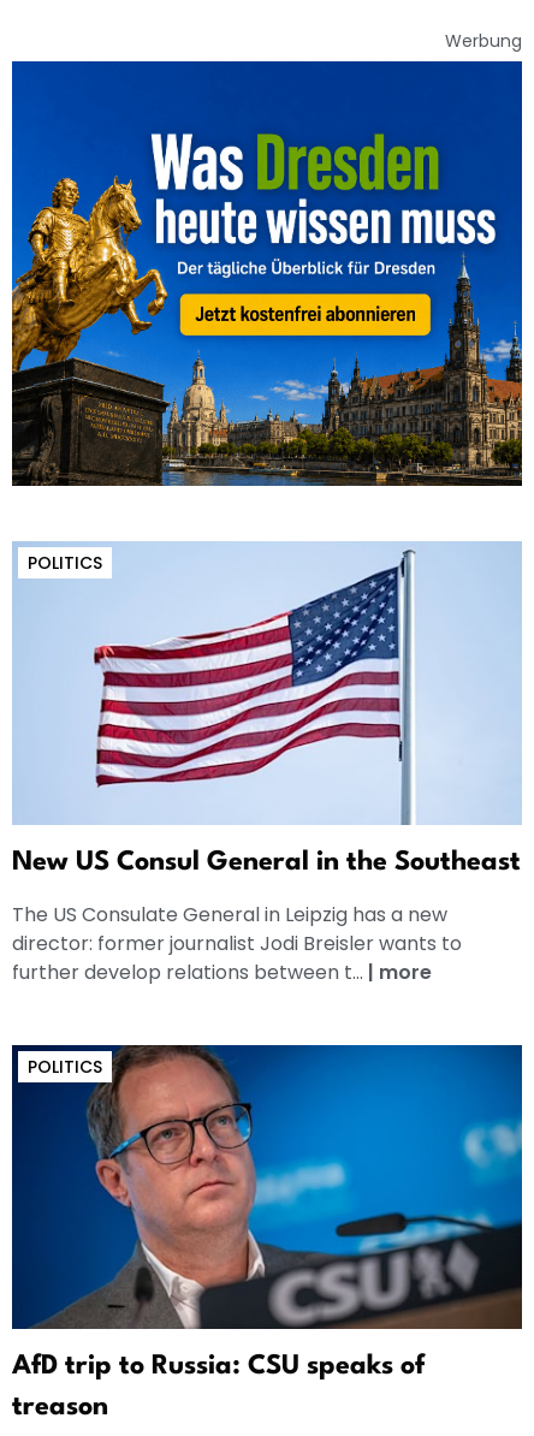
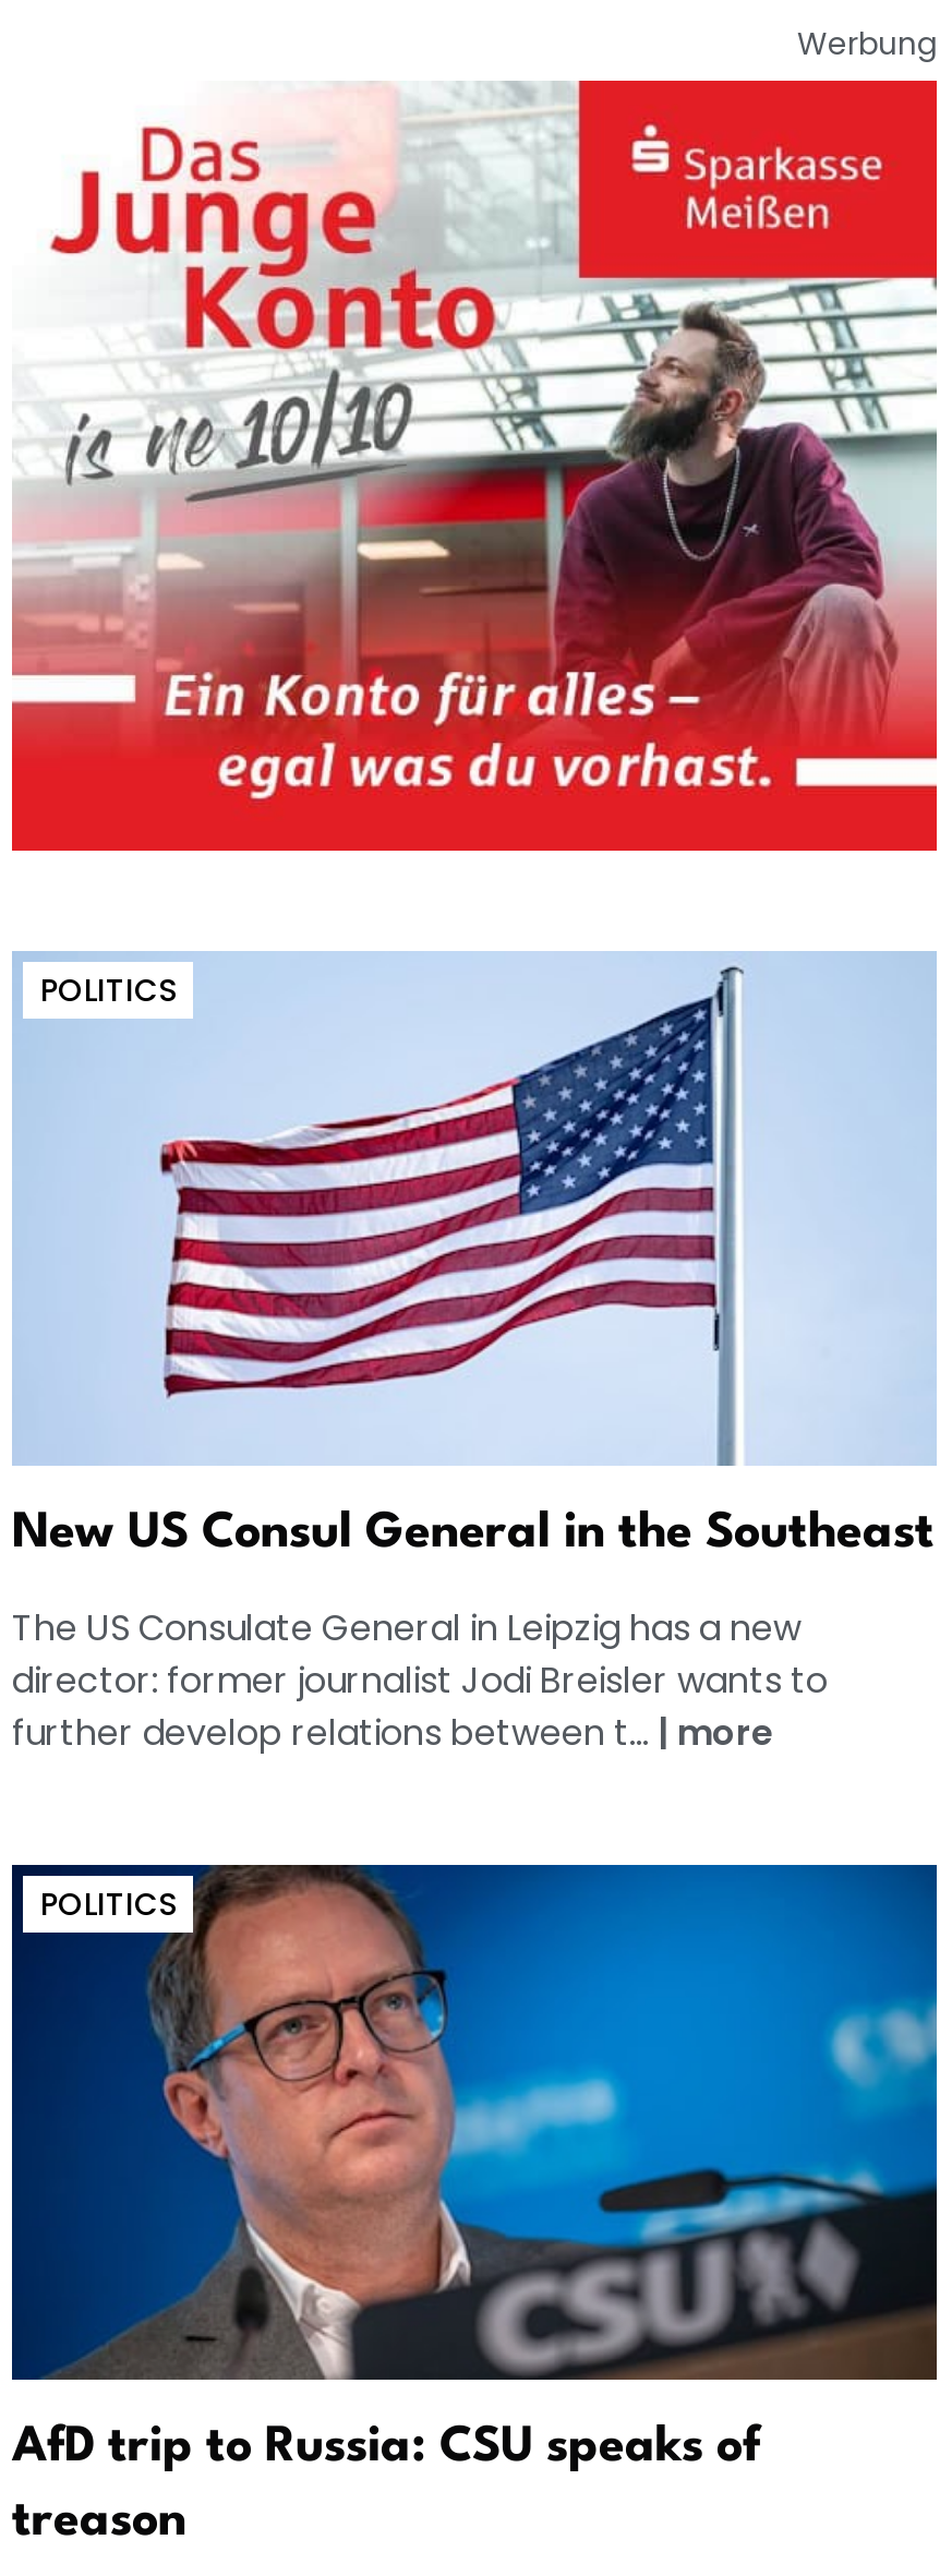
- [image]
+ [image]
